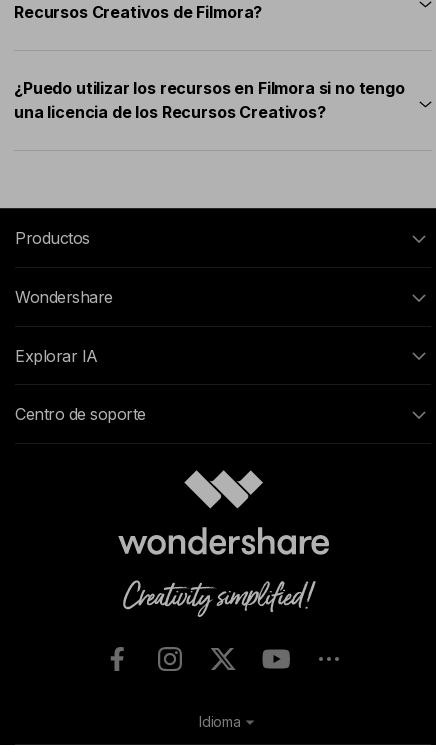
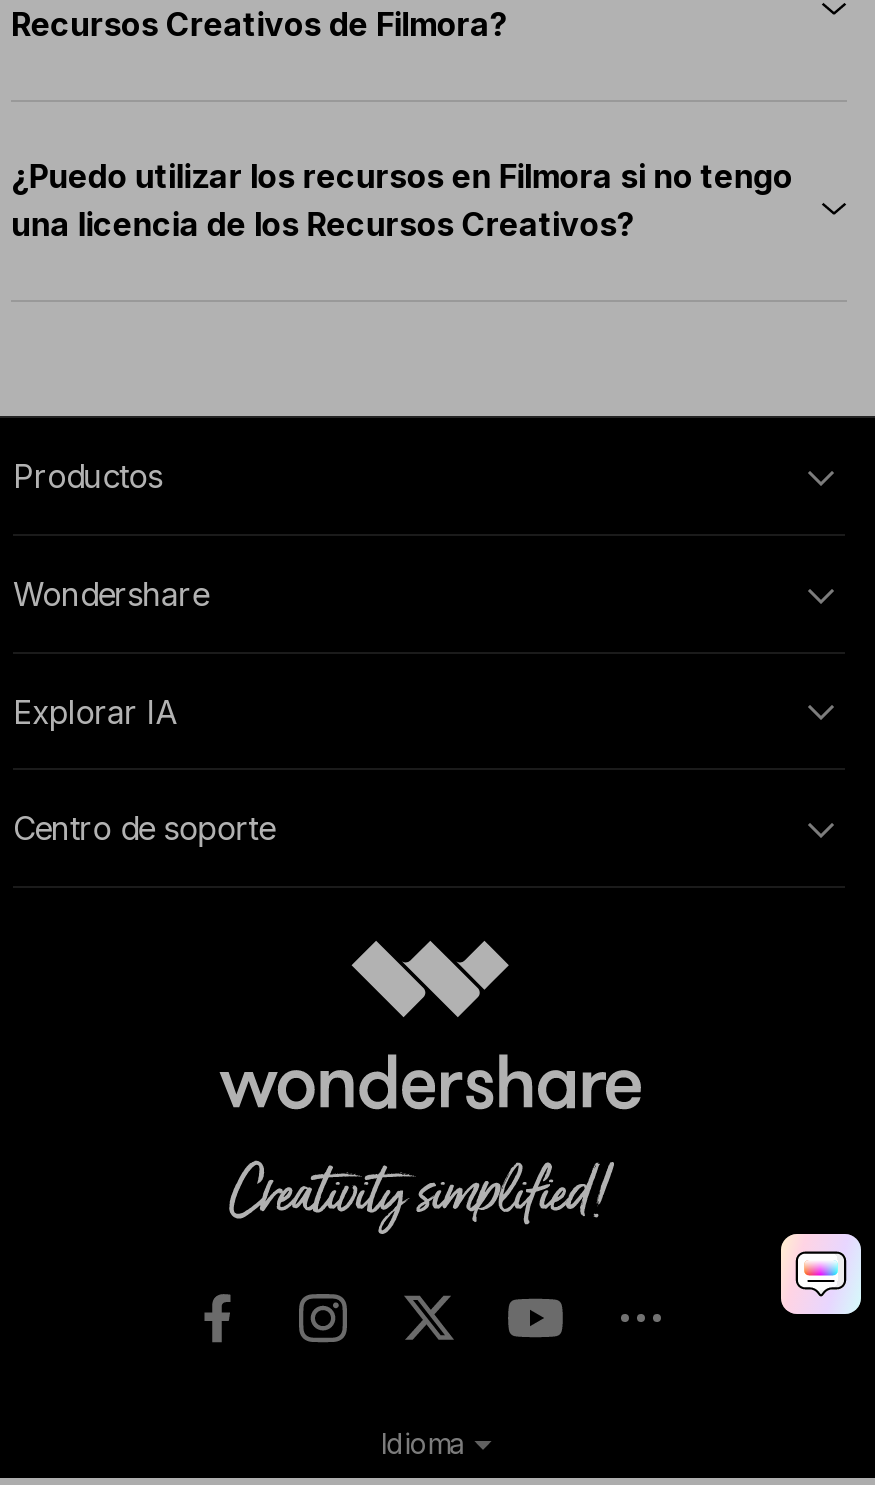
+ [image]
